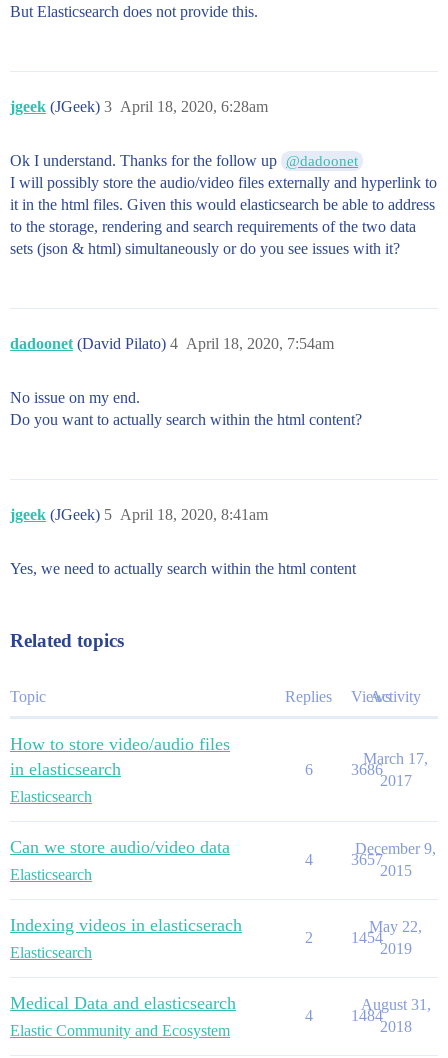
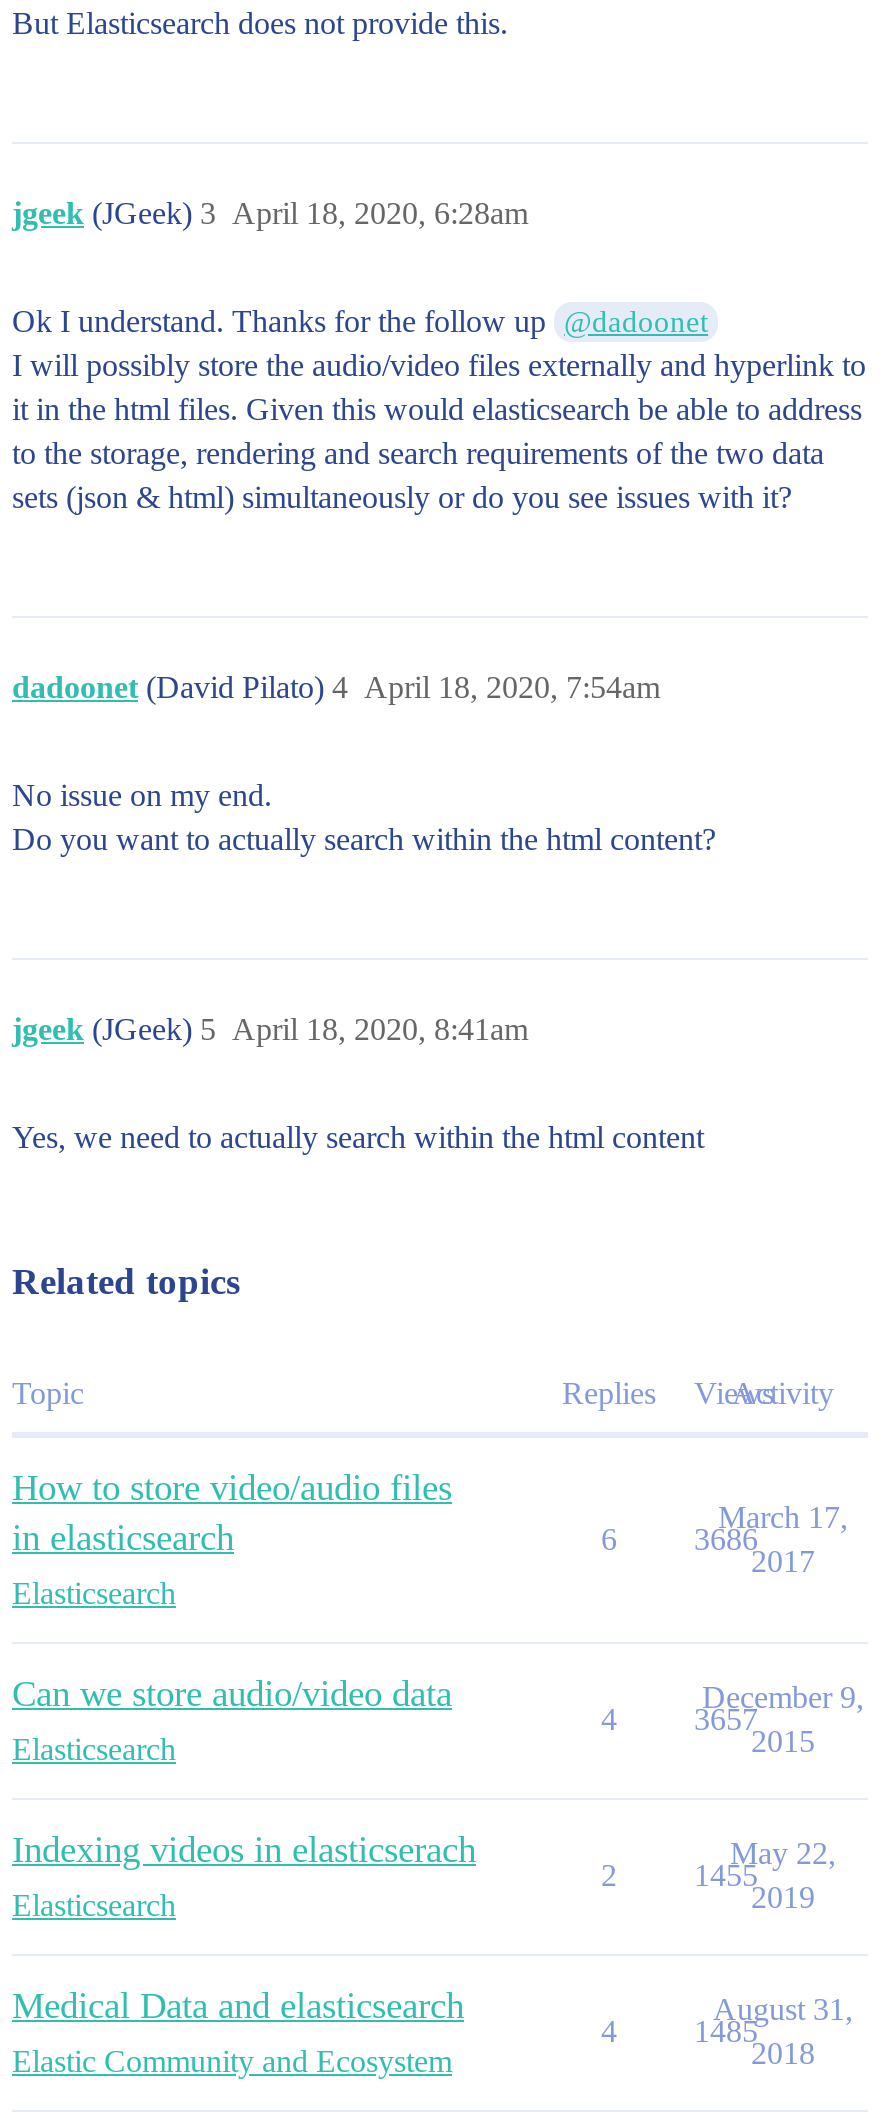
- 1454
+ 1455

- 1484
+ 1485
